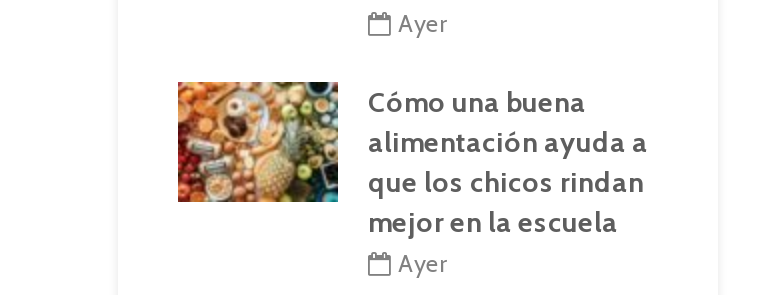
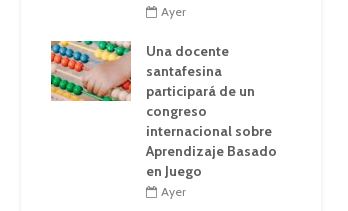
- [image]
- Cómo una buena
- alimentación ayuda a
- que los chicos rindan
- mejor en la escuela
+ [image]
+ Una docente
+ santafesina
+ participará de un
+ congreso
+ internacional sobre
+ Aprendizaje Basado
+ en Juego
